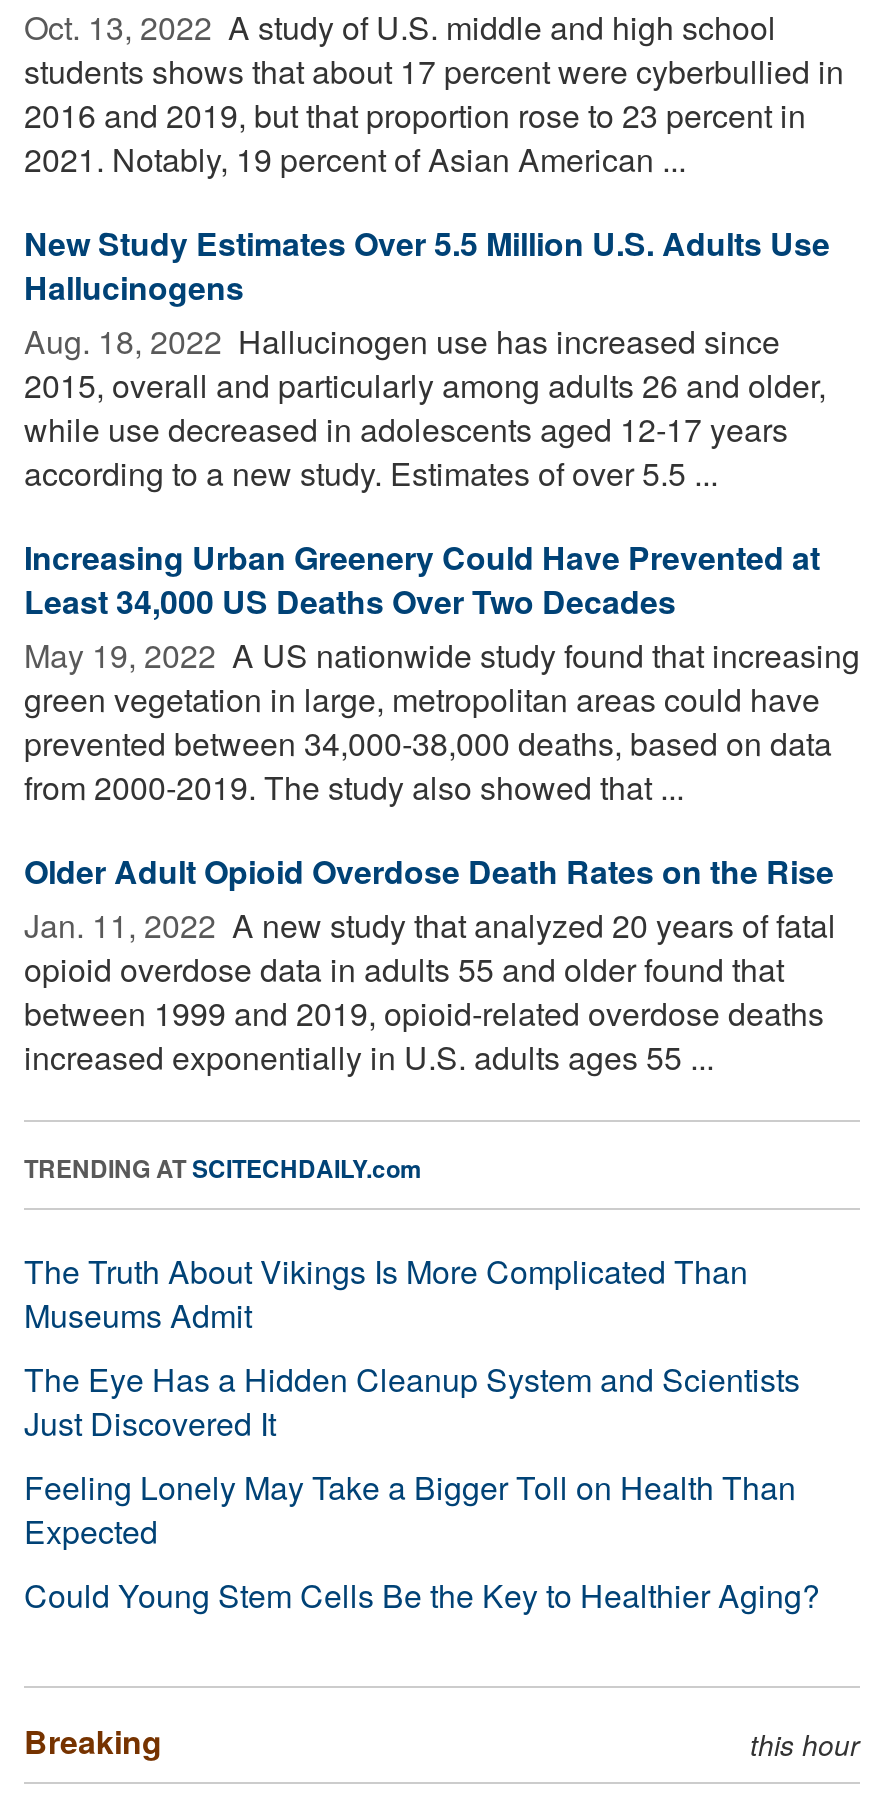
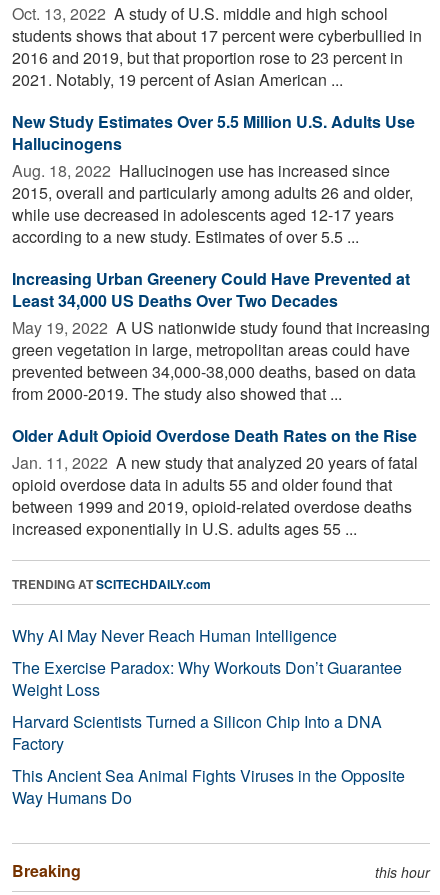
- The Truth About Vikings Is More Complicated Than
- Museums Admit
- The Eye Has a Hidden Cleanup System and Scientists
- Just Discovered It
- Feeling Lonely May Take a Bigger Toll on Health Than
- Expected
- Could Young Stem Cells Be the Key to Healthier Aging?
+ Why AI May Never Reach Human Intelligence
+ The Exercise Paradox: Why Workouts Don’t Guarantee
+ Weight Loss
+ Harvard Scientists Turned a Silicon Chip Into a DNA
+ Factory
+ This Ancient Sea Animal Fights Viruses in the Opposite
+ Way Humans Do
